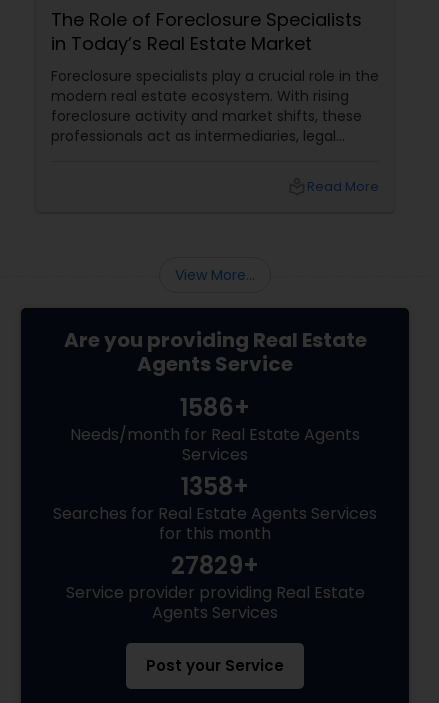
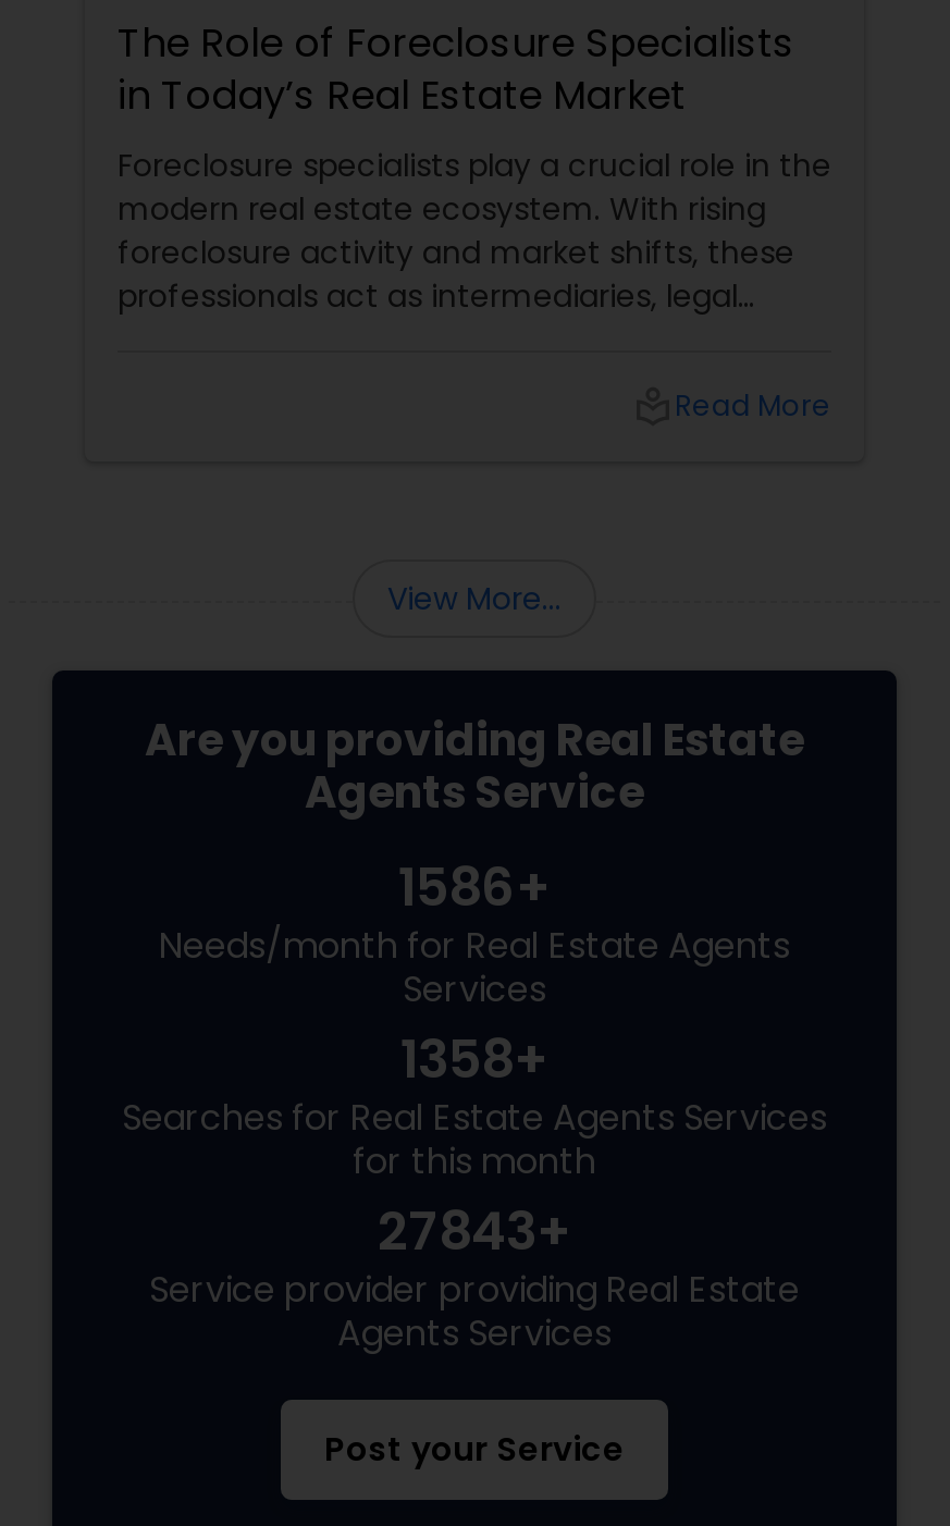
- 27829+
+ 27843+
